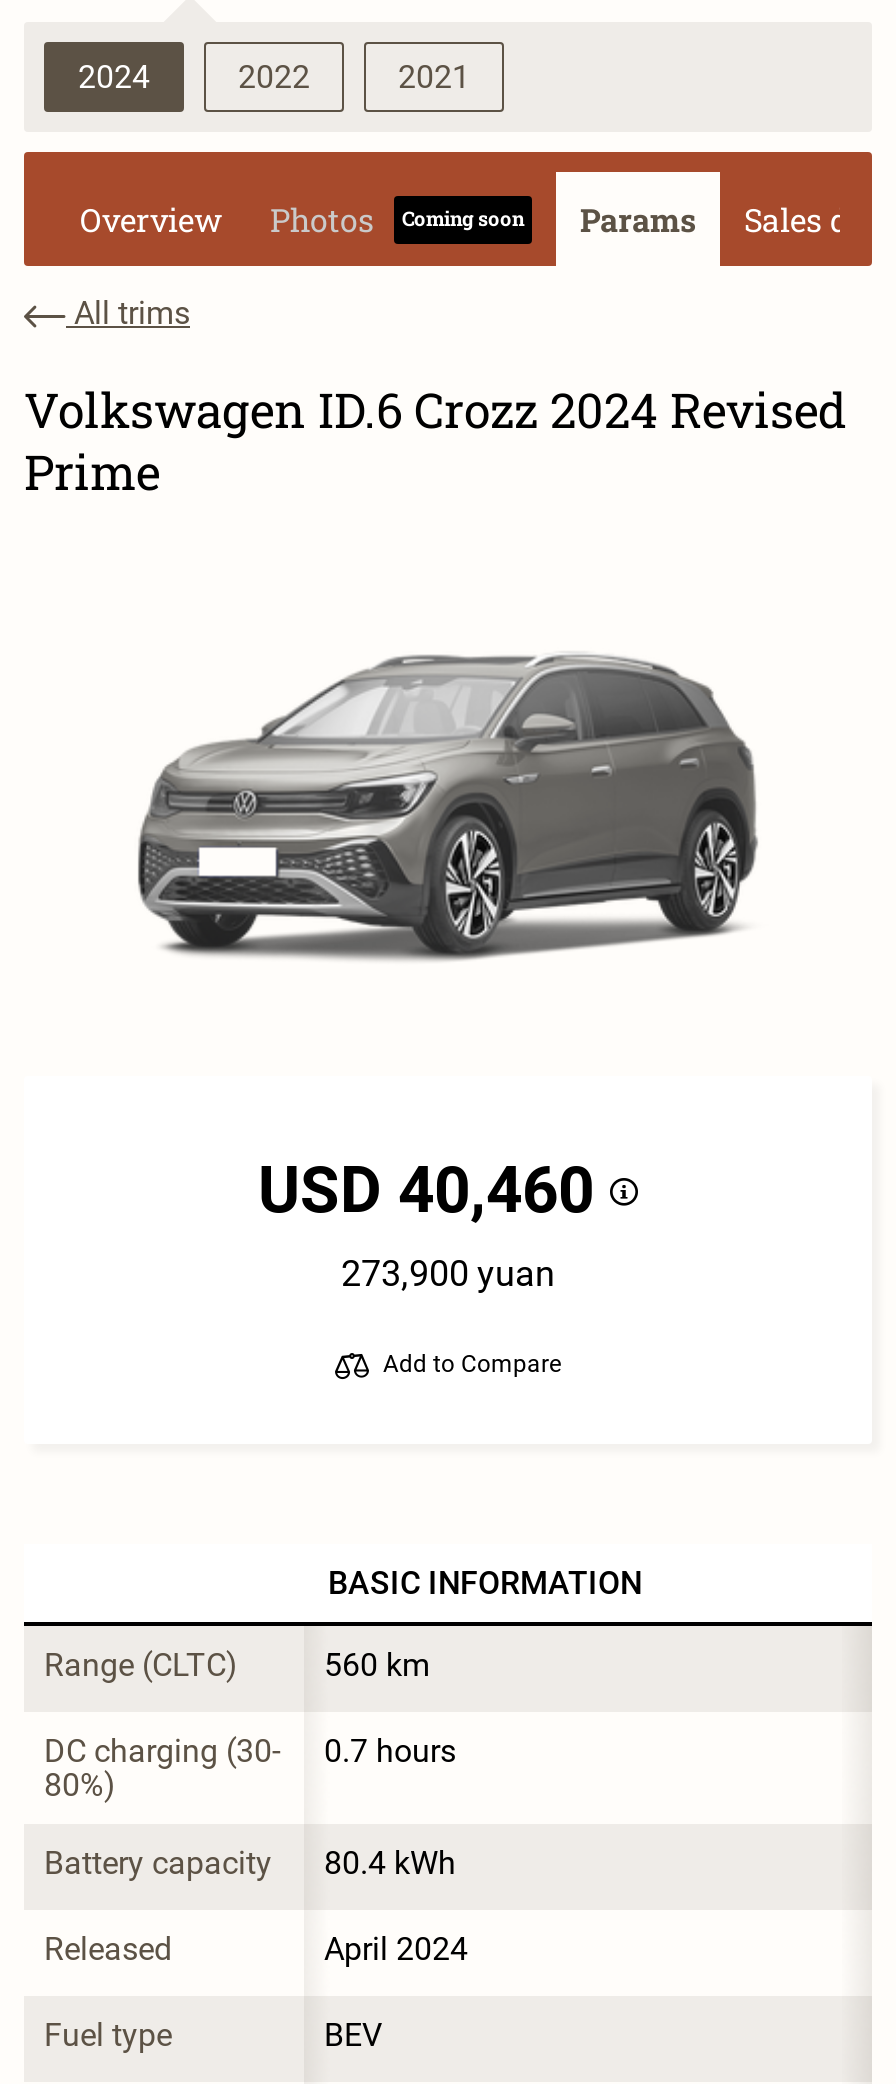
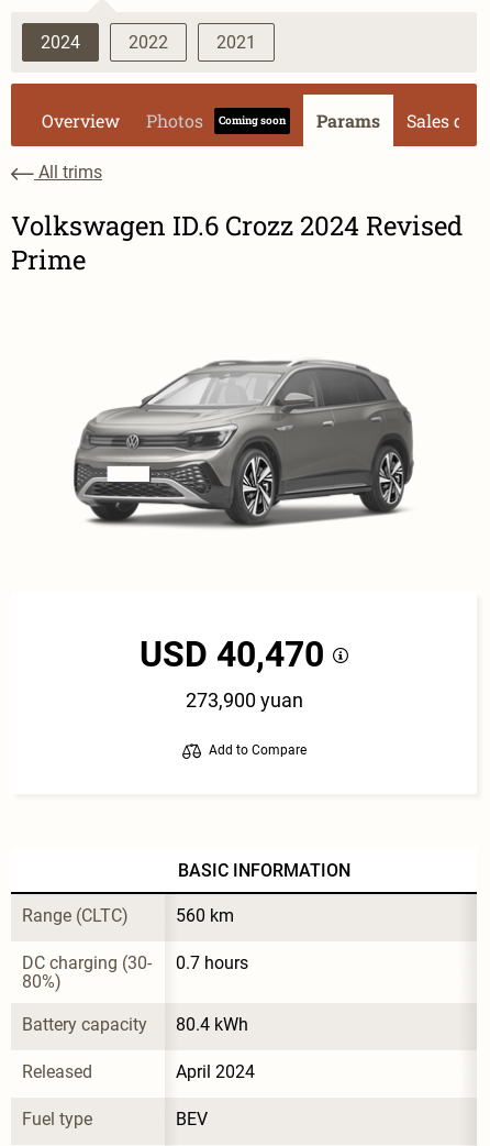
- USD 40,460
+ USD 40,470
